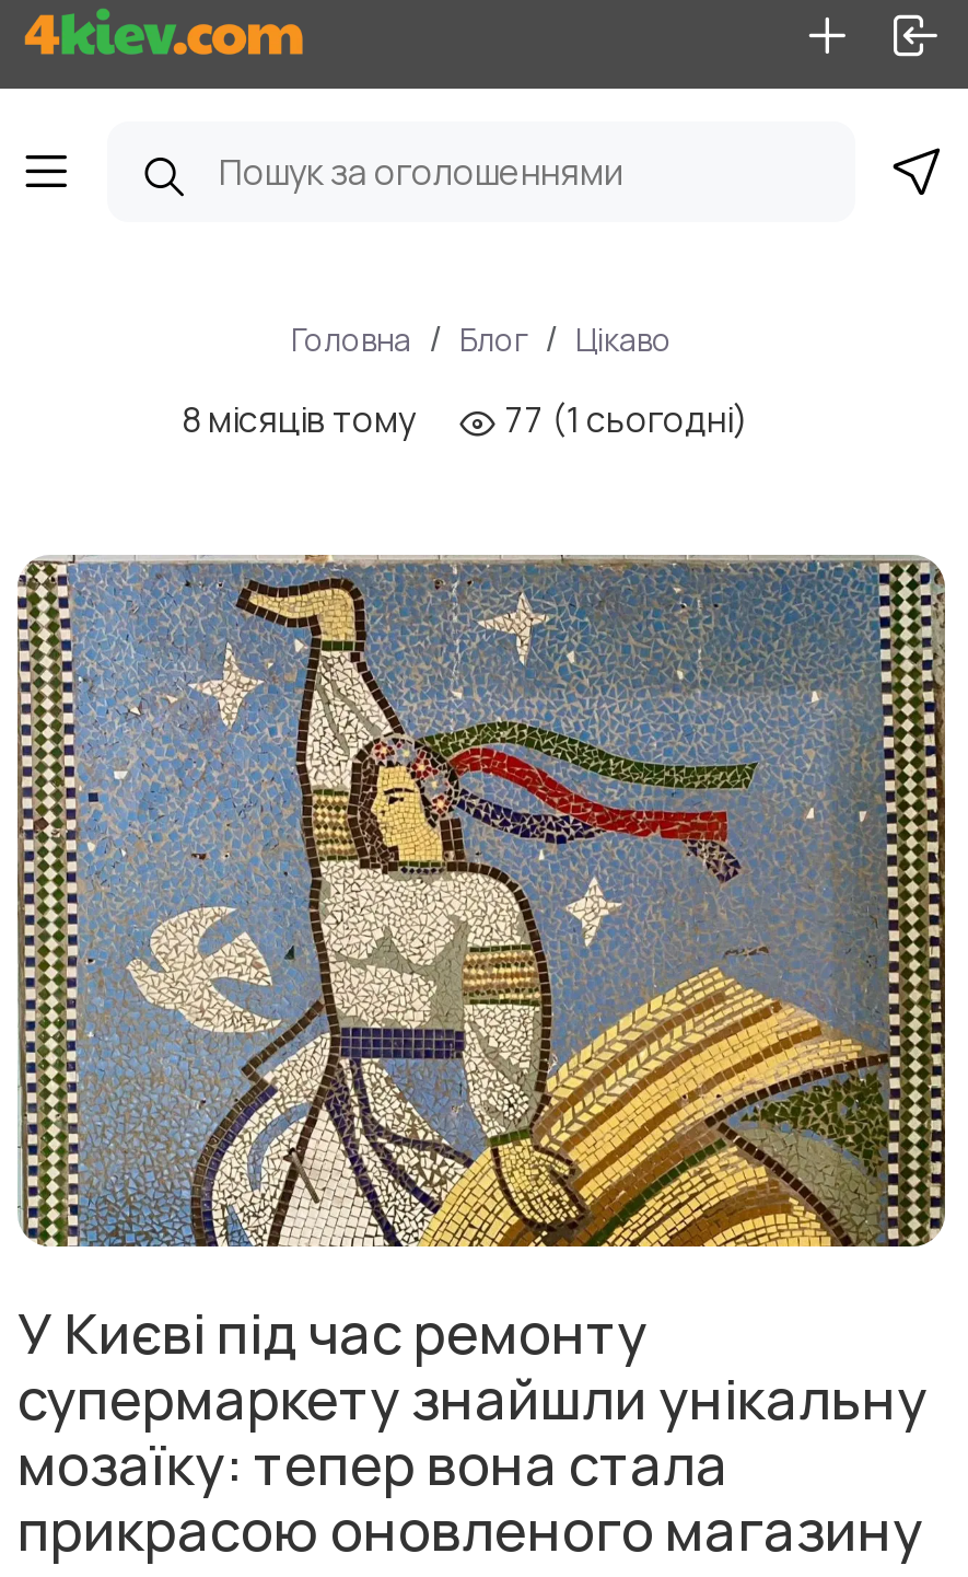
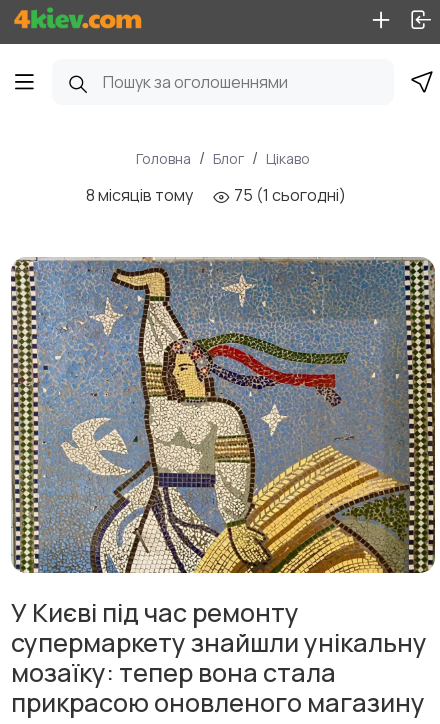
- 8 місяців тому 77 (1 сьогодні)
+ 8 місяців тому 75 (1 сьогодні)
